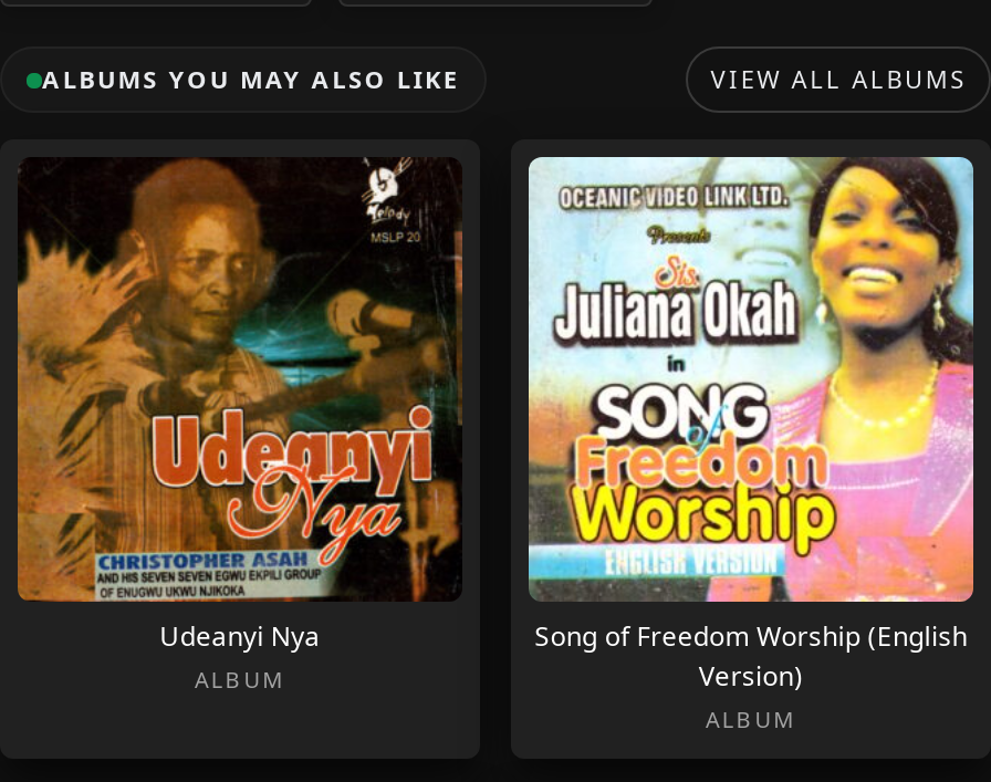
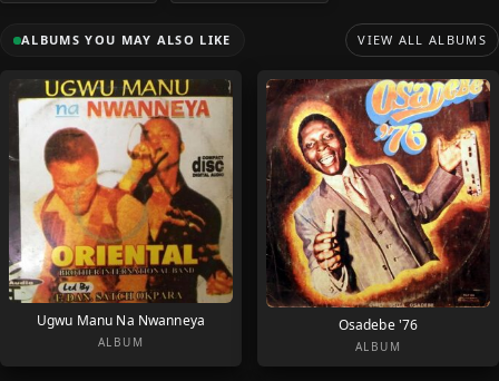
- [image]
- Udeanyi Nya
+ [image]
+ Ugwu Manu Na Nwanneya

- [image]
- Song of Freedom Worship (English
- Version)
+ [image]
+ Osadebe '76
